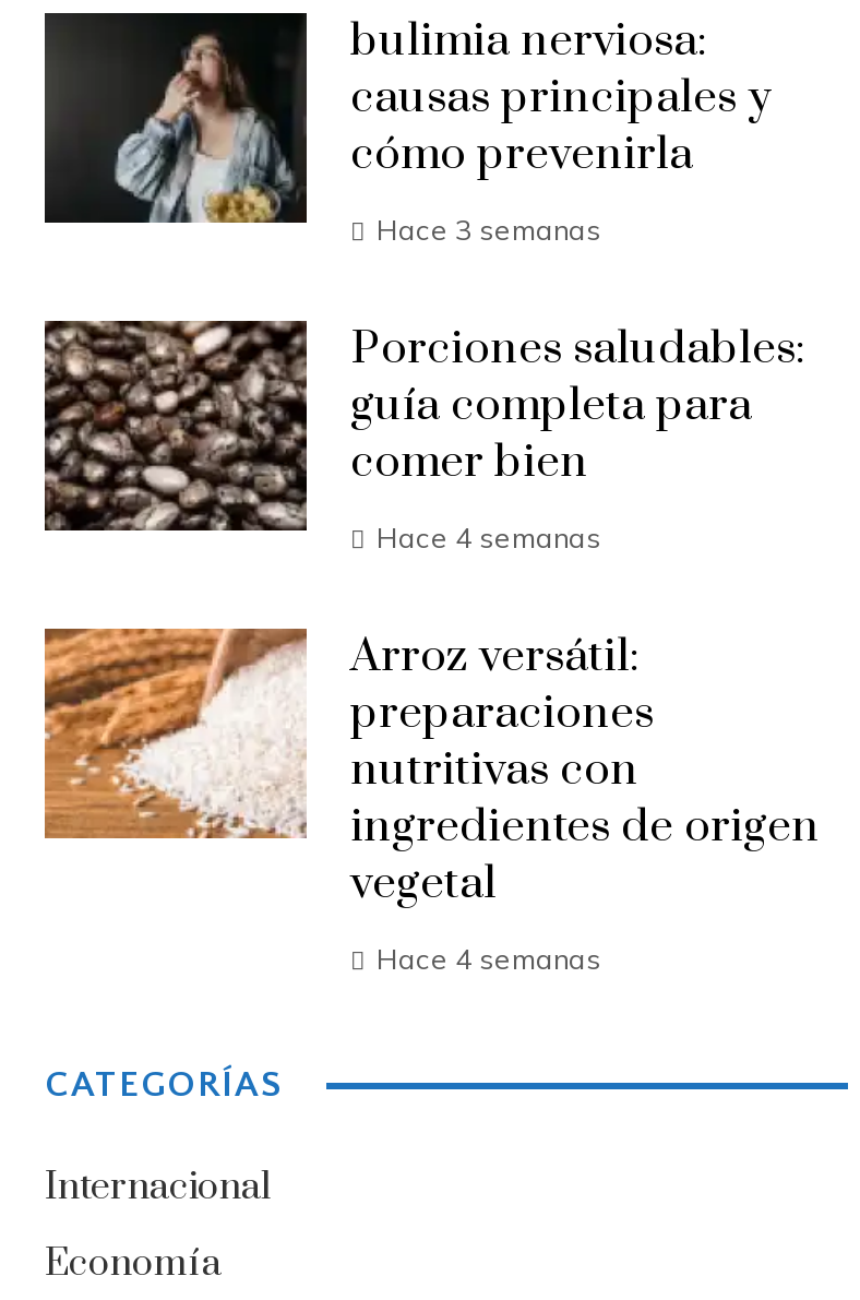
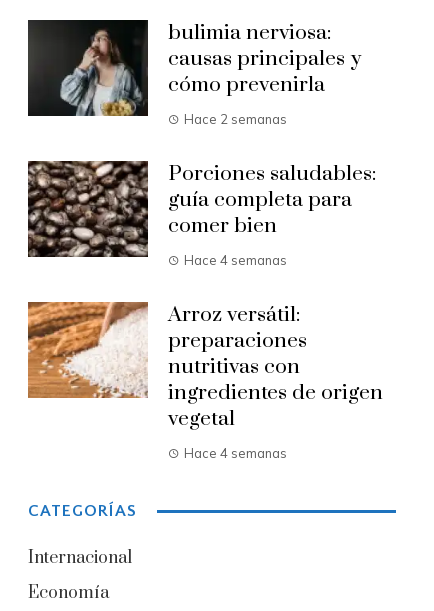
- Hace 3 semanas
+ Hace 2 semanas
